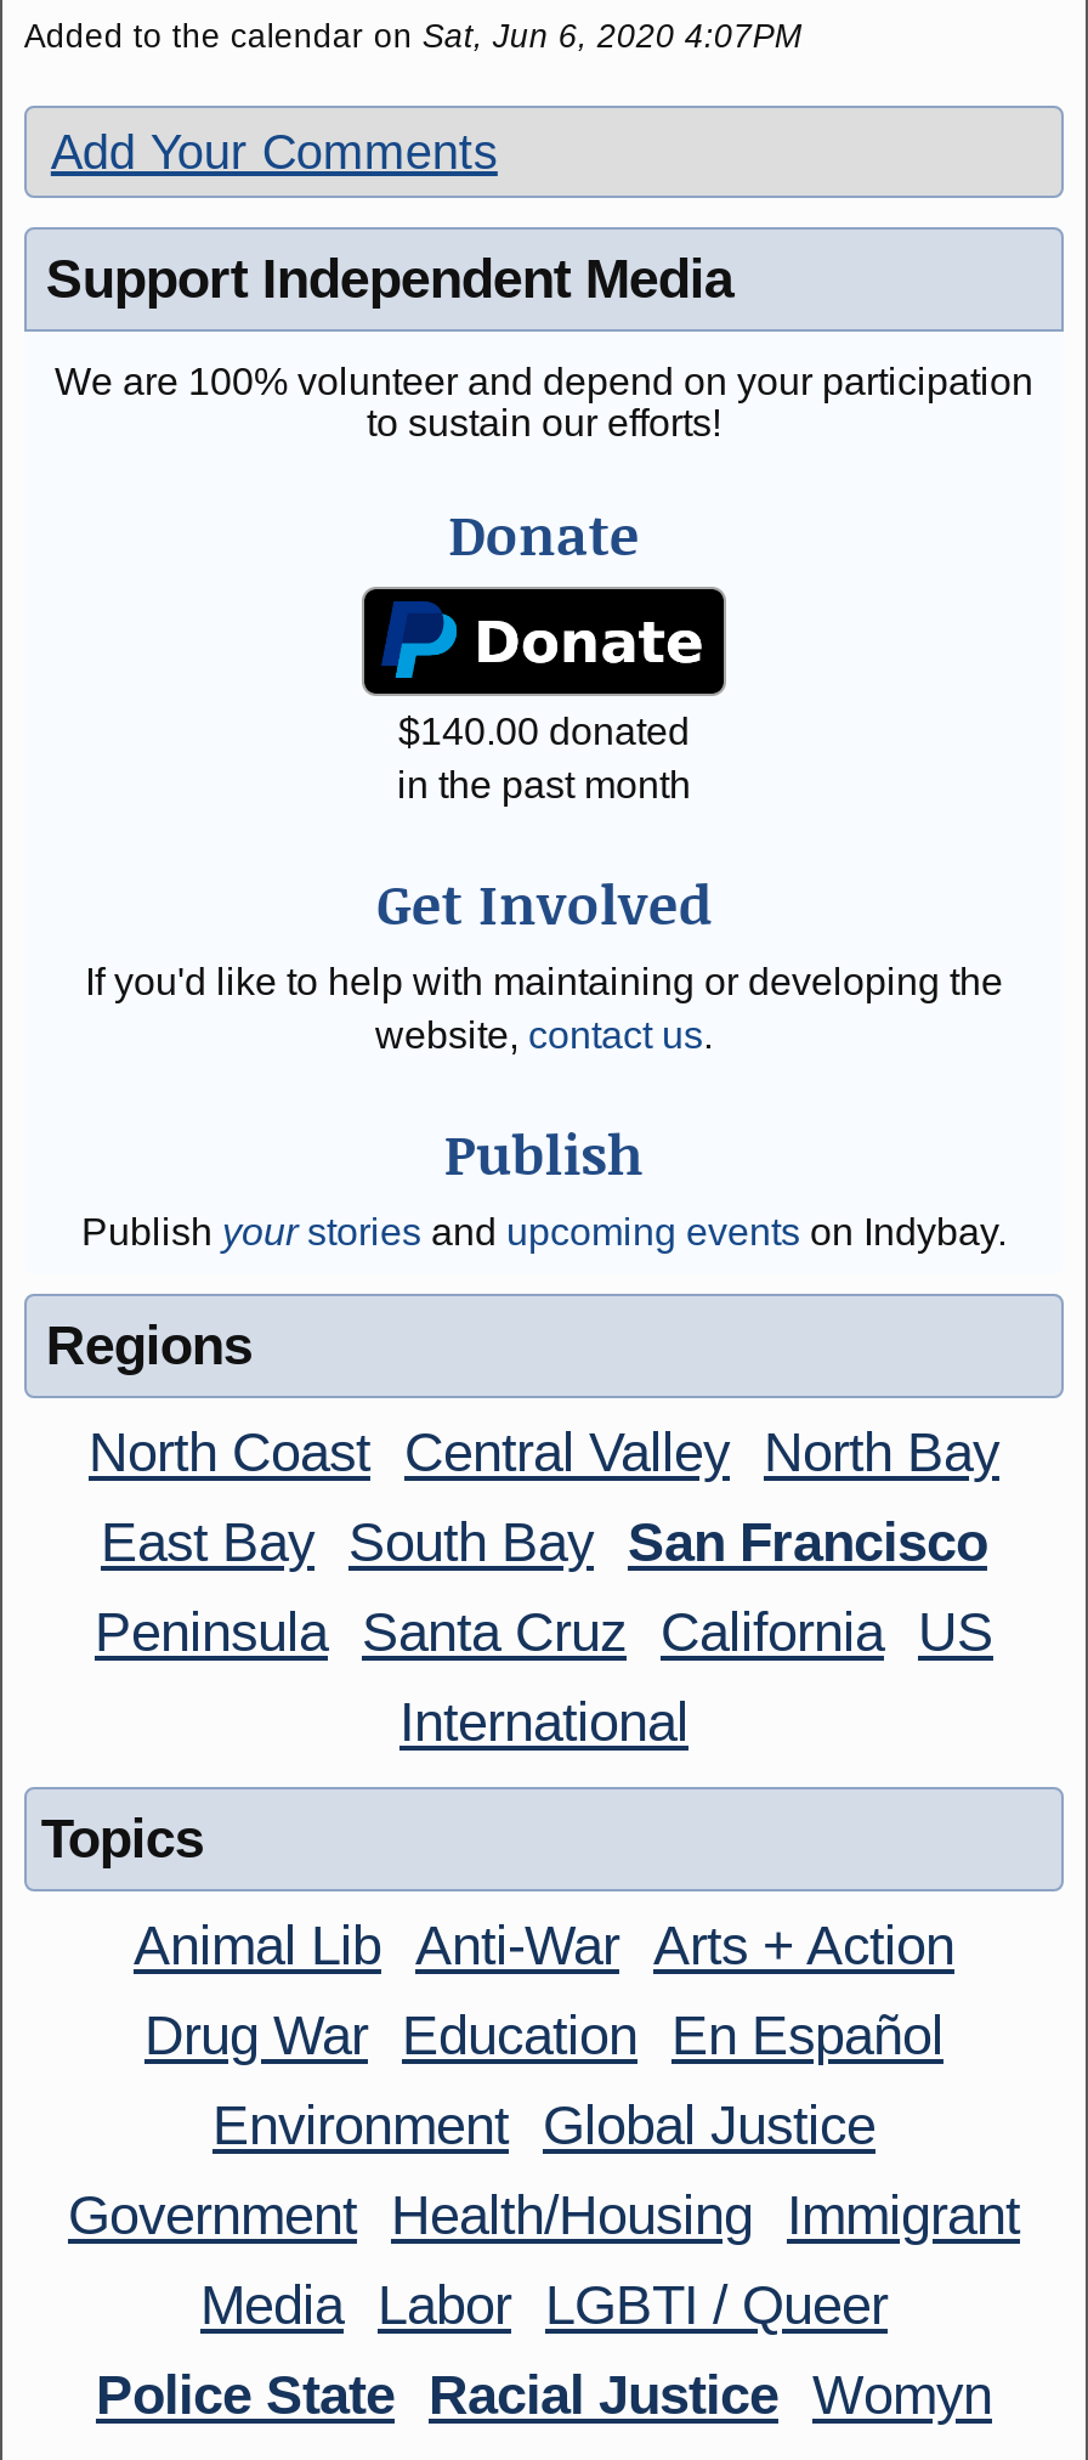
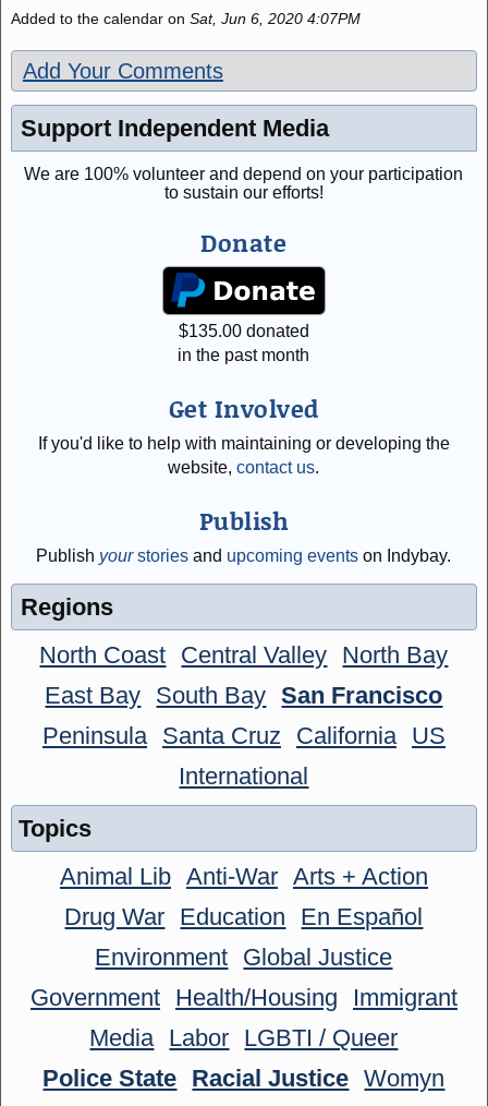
- $140.00 donated
+ $135.00 donated
